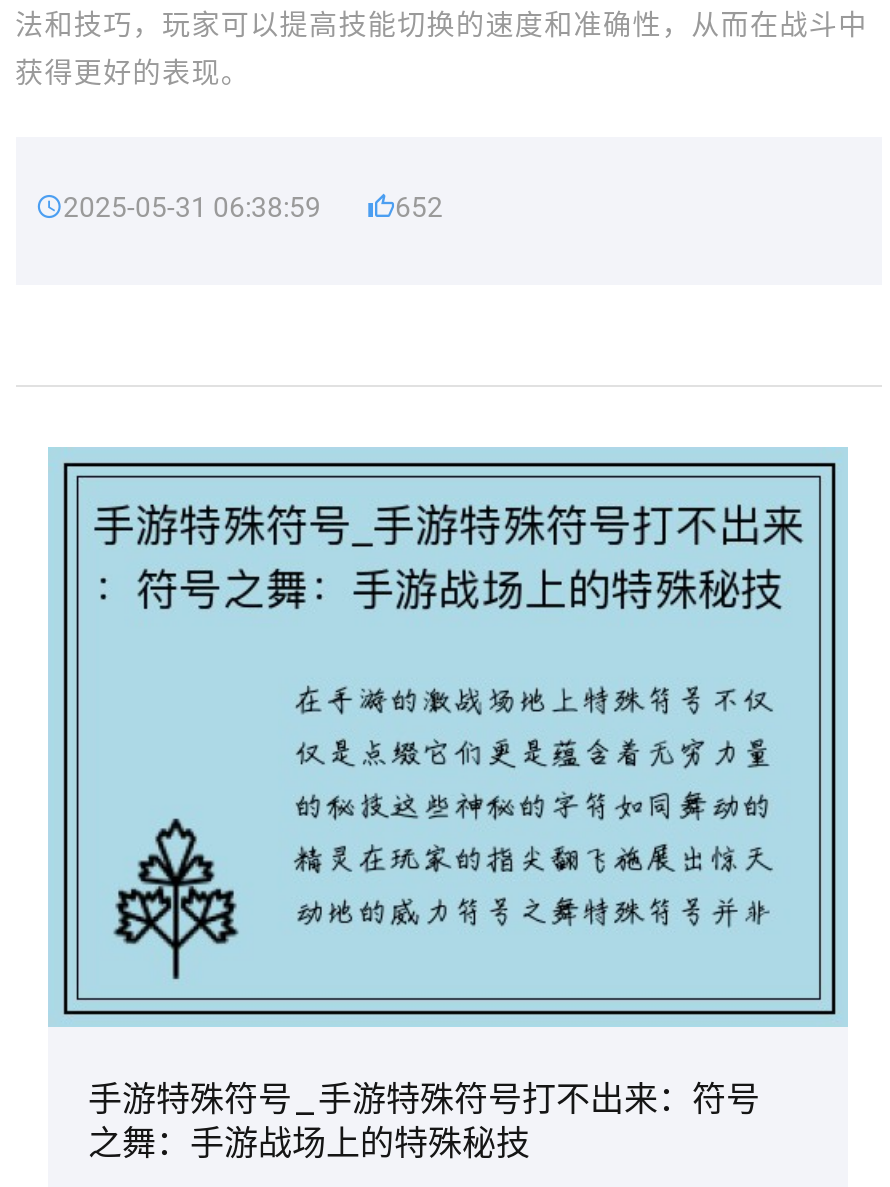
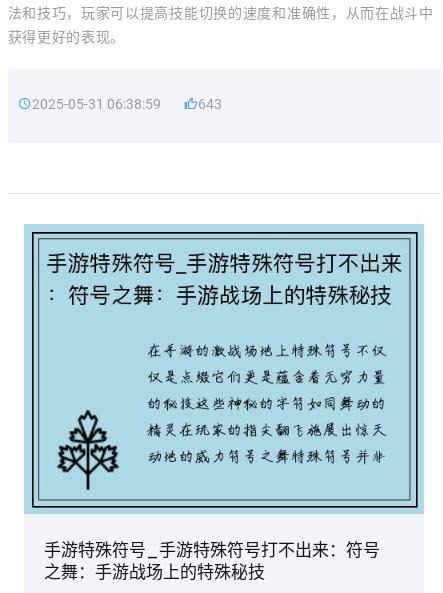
- 652
+ 643
